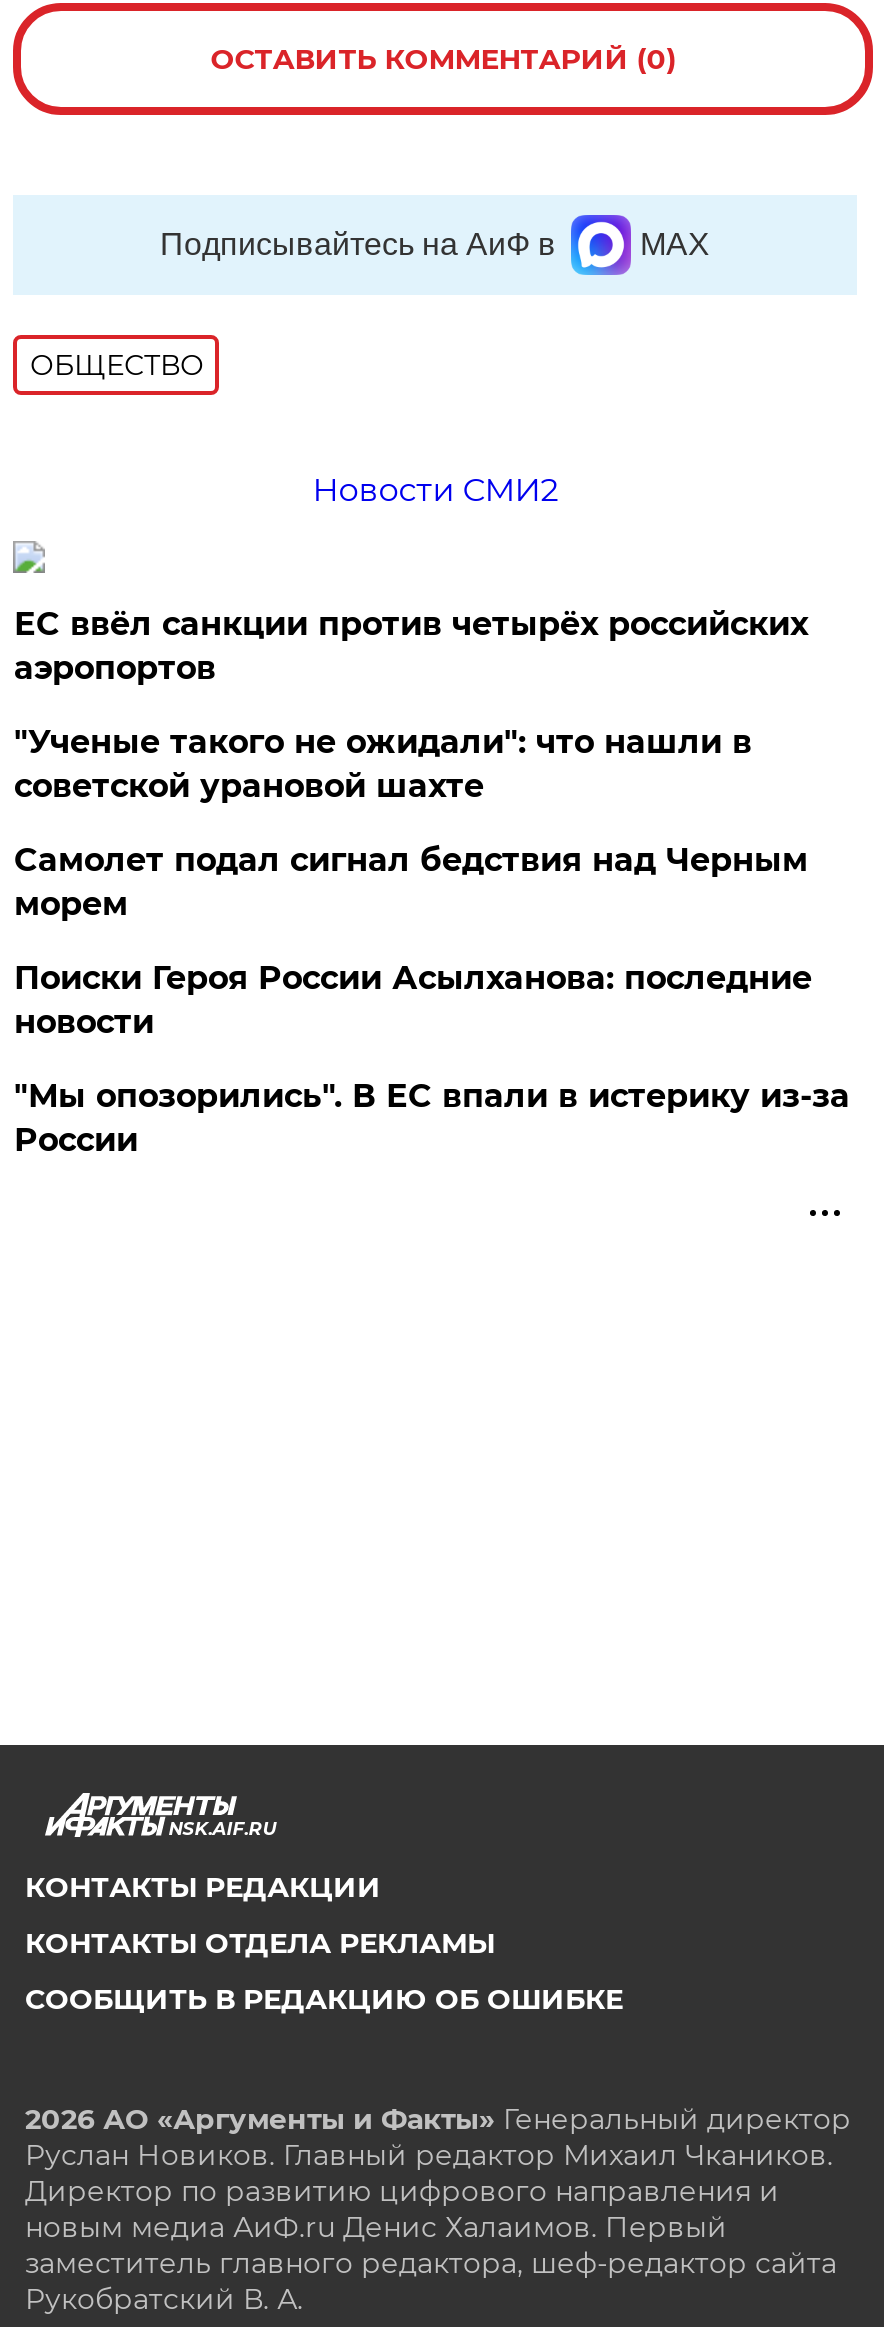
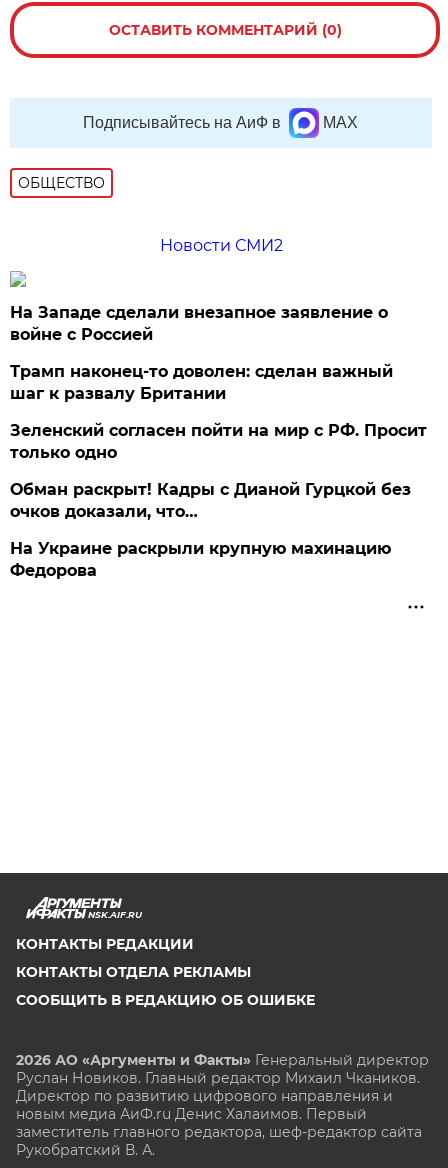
- ЕС ввёл санкции против четырёх российских
- аэропортов
+ На Западе сделали внезапное заявление о
+ войне с Россией

- "Ученые такого не ожидали": что нашли в
- советской урановой шахте
+ Трамп наконец-то доволен: сделан важный
+ шаг к развалу Британии

- Самолет подал сигнал бедствия над Черным
- морем
+ Зеленский согласен пойти на мир с РФ. Просит
+ только одно

- Поиски Героя России Асылханова: последние
- новости
+ Обман раскрыт! Кадры с Дианой Гурцкой без
+ очков доказали, что…

- "Мы опозорились". В ЕС впали в истерику из-за
- России
+ На Украине раскрыли крупную махинацию
+ Федорова
